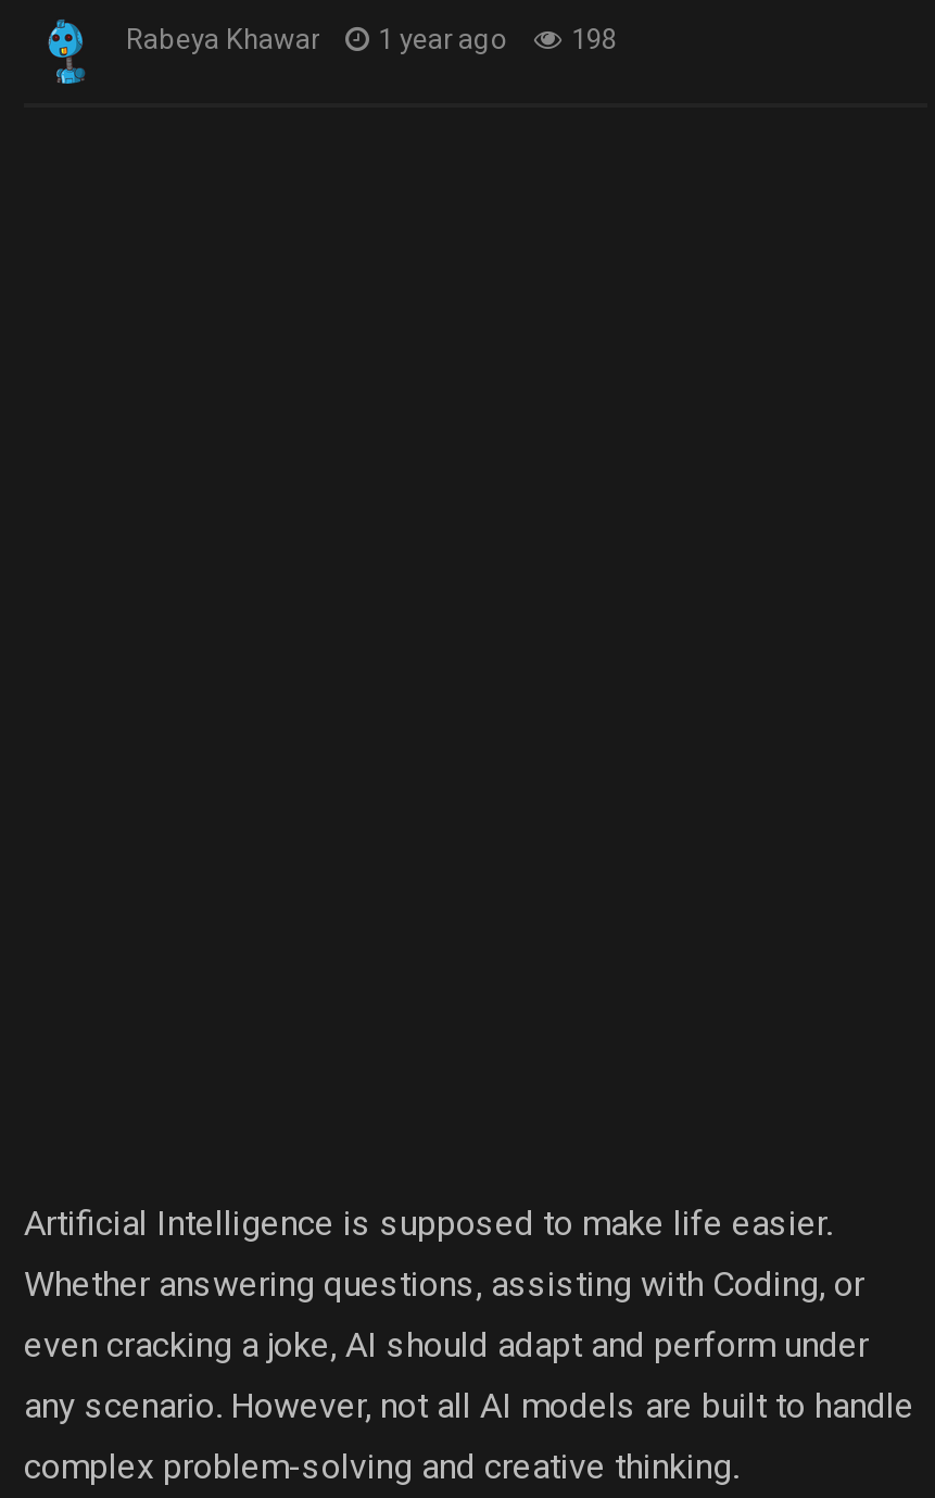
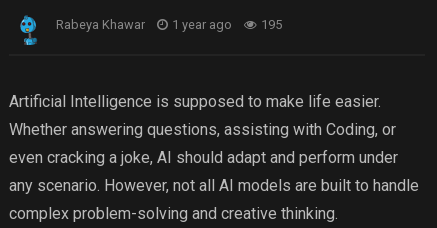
- Rabeya Khawar 1 year ago 198
+ Rabeya Khawar 1 year ago 195
